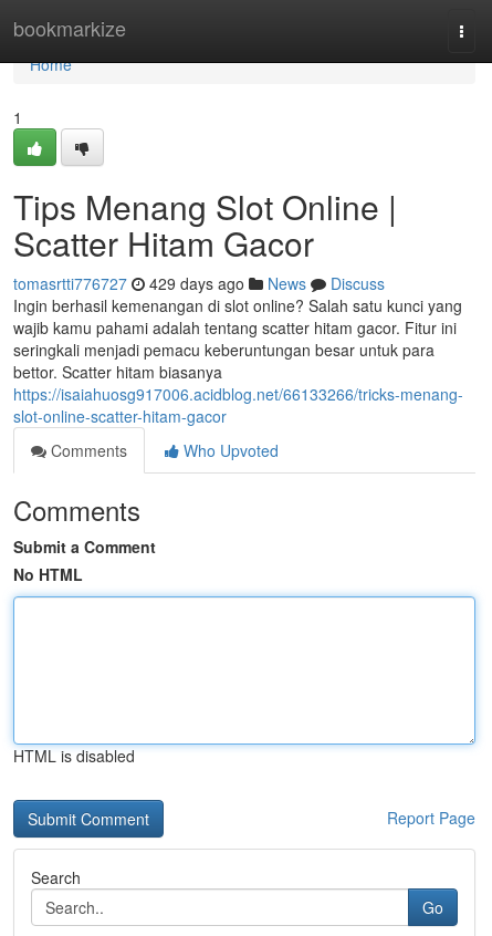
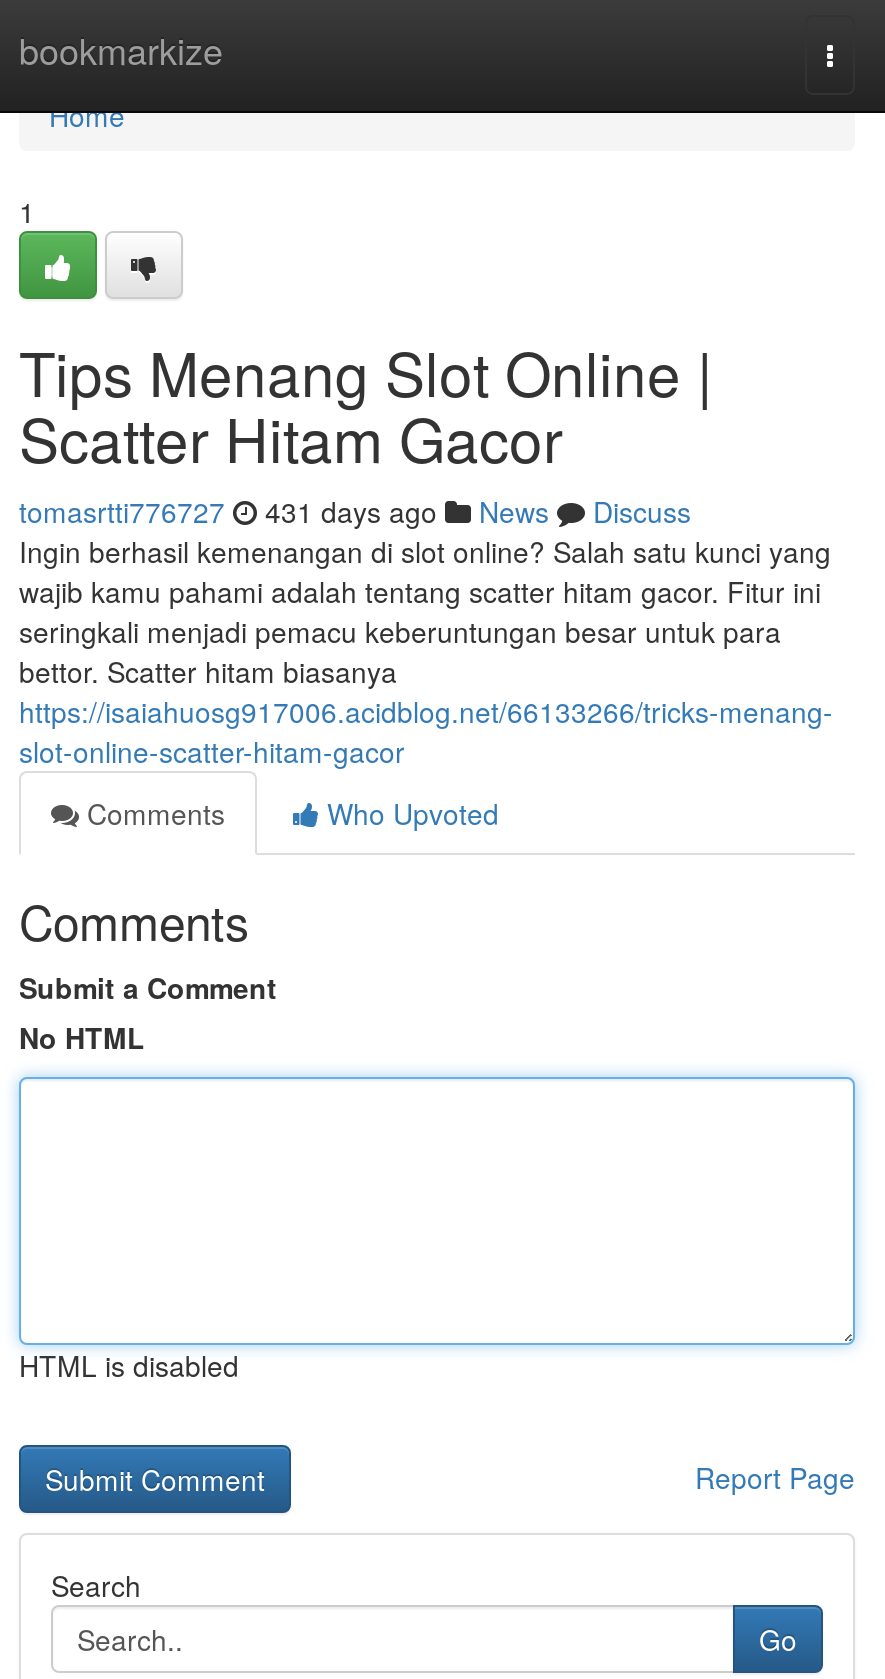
- tomasrtti776727 429 days ago News Discuss
+ tomasrtti776727 431 days ago News Discuss
